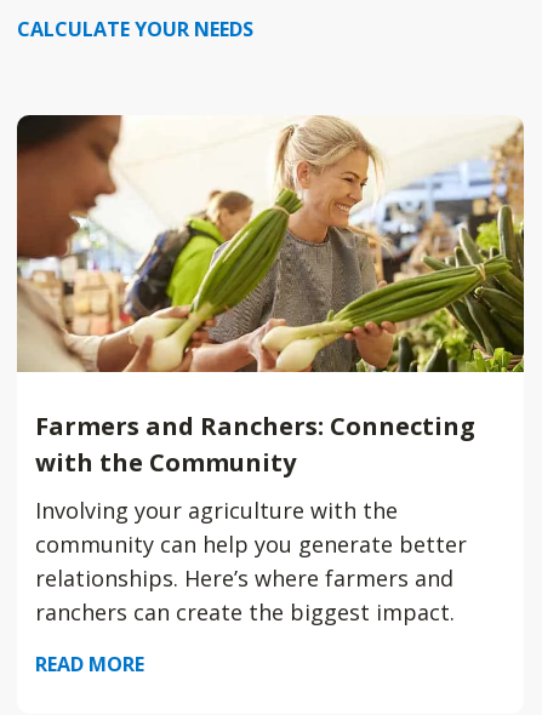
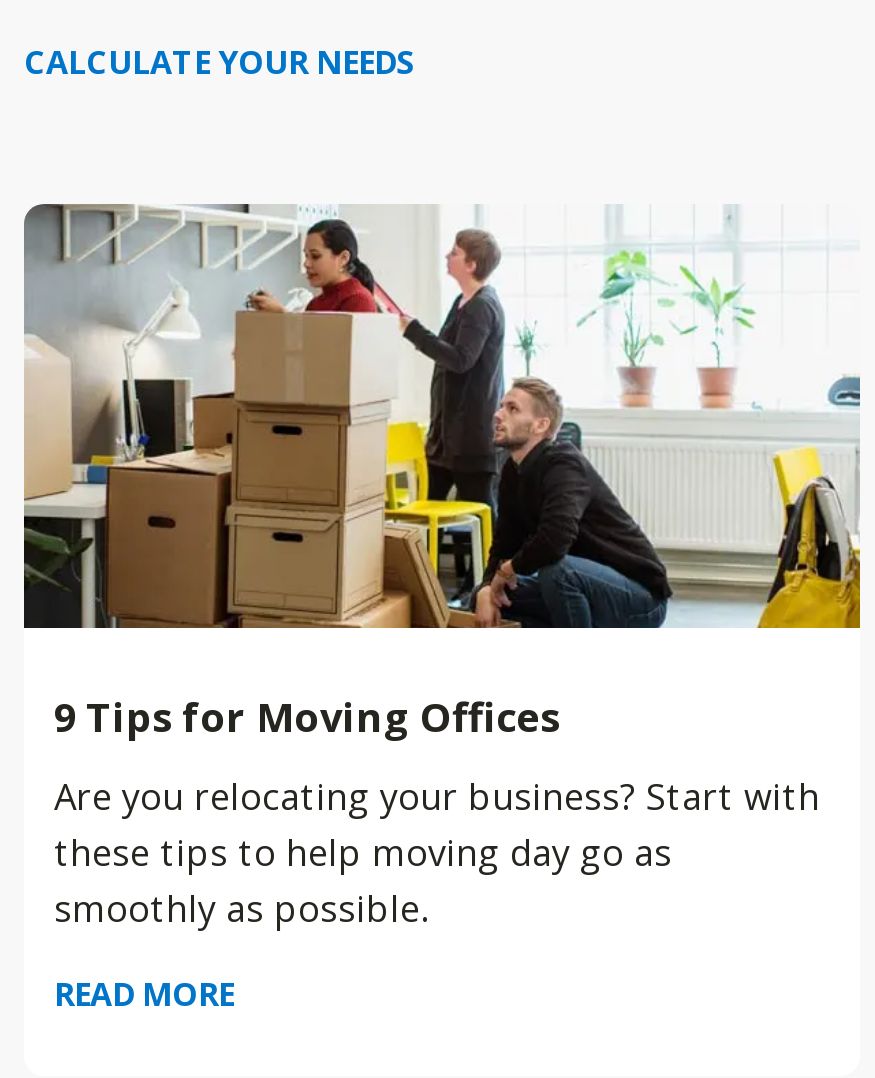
- [image]
- Farmers and Ranchers: Connecting
- with the Community
+ [image]
+ 9 Tips for Moving Offices

- Involving your agriculture with the
- community can help you generate better
- relationships. Here’s where farmers and
- ranchers can create the biggest impact.
+ Are you relocating your business? Start with
+ these tips to help moving day go as
+ smoothly as possible.
